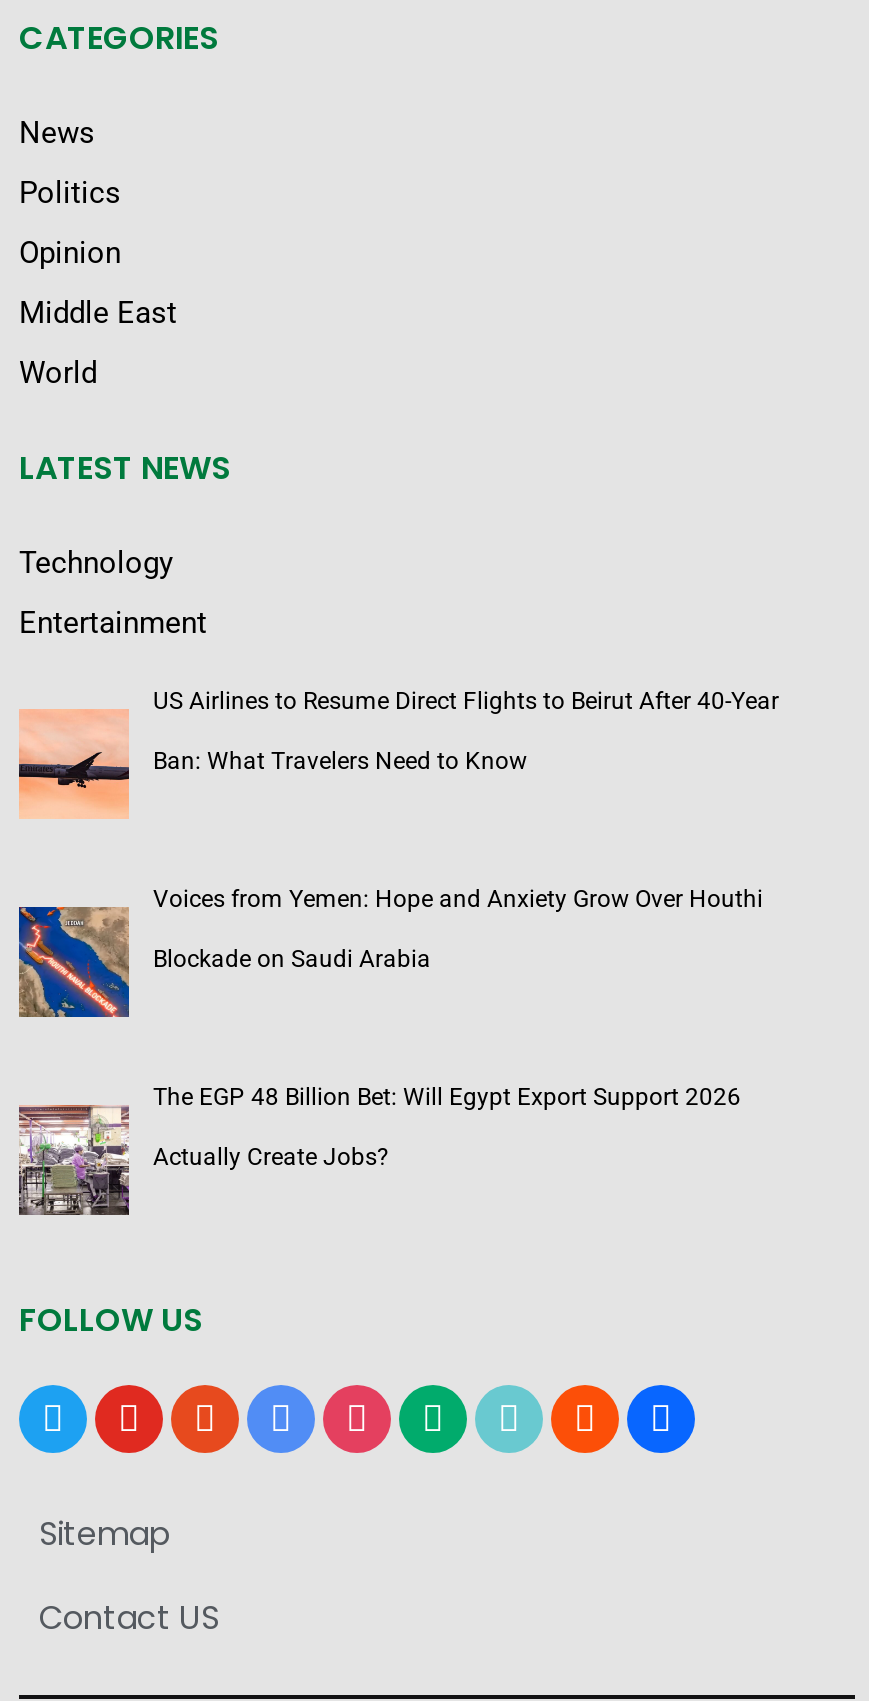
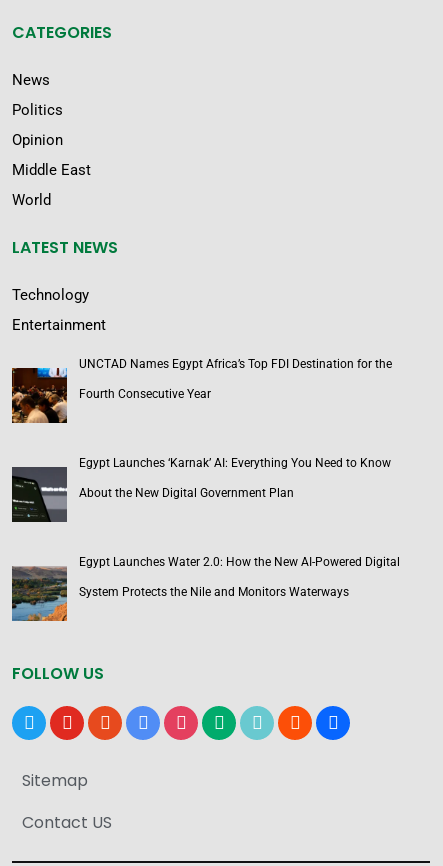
- [image]
- US Airlines to Resume Direct Flights to Beirut After 40-Year
+ [image]
+ UNCTAD Names Egypt Africa’s Top FDI Destination for the

- Ban: What Travelers Need to Know
+ Fourth Consecutive Year

- [image]
- Voices from Yemen: Hope and Anxiety Grow Over Houthi
+ [image]
+ Egypt Launches ‘Karnak’ AI: Everything You Need to Know

- Blockade on Saudi Arabia
+ About the New Digital Government Plan

- [image]
- The EGP 48 Billion Bet: Will Egypt Export Support 2026
+ [image]
+ Egypt Launches Water 2.0: How the New AI-Powered Digital

- Actually Create Jobs?
+ System Protects the Nile and Monitors Waterways
